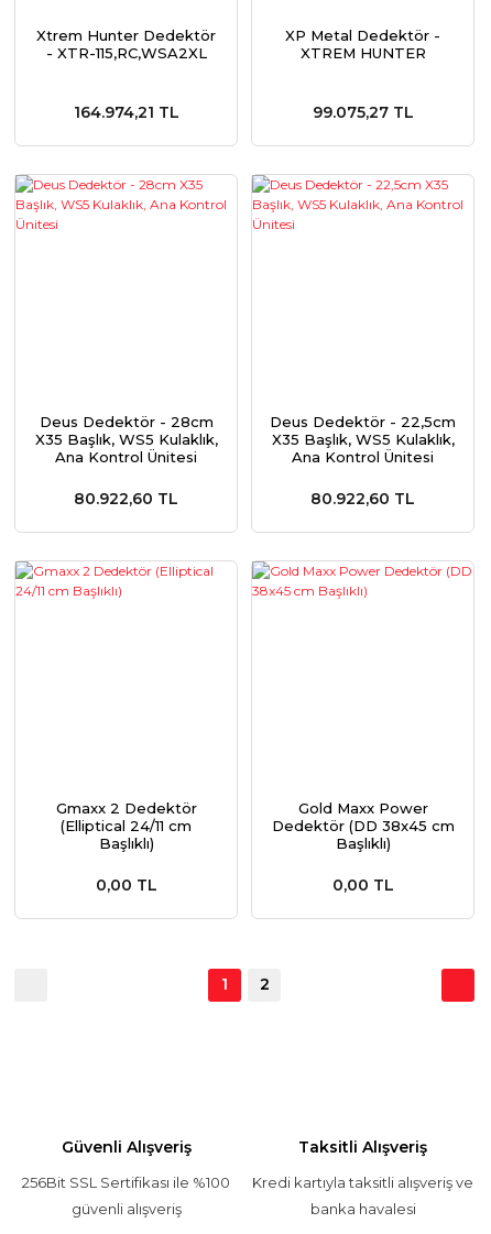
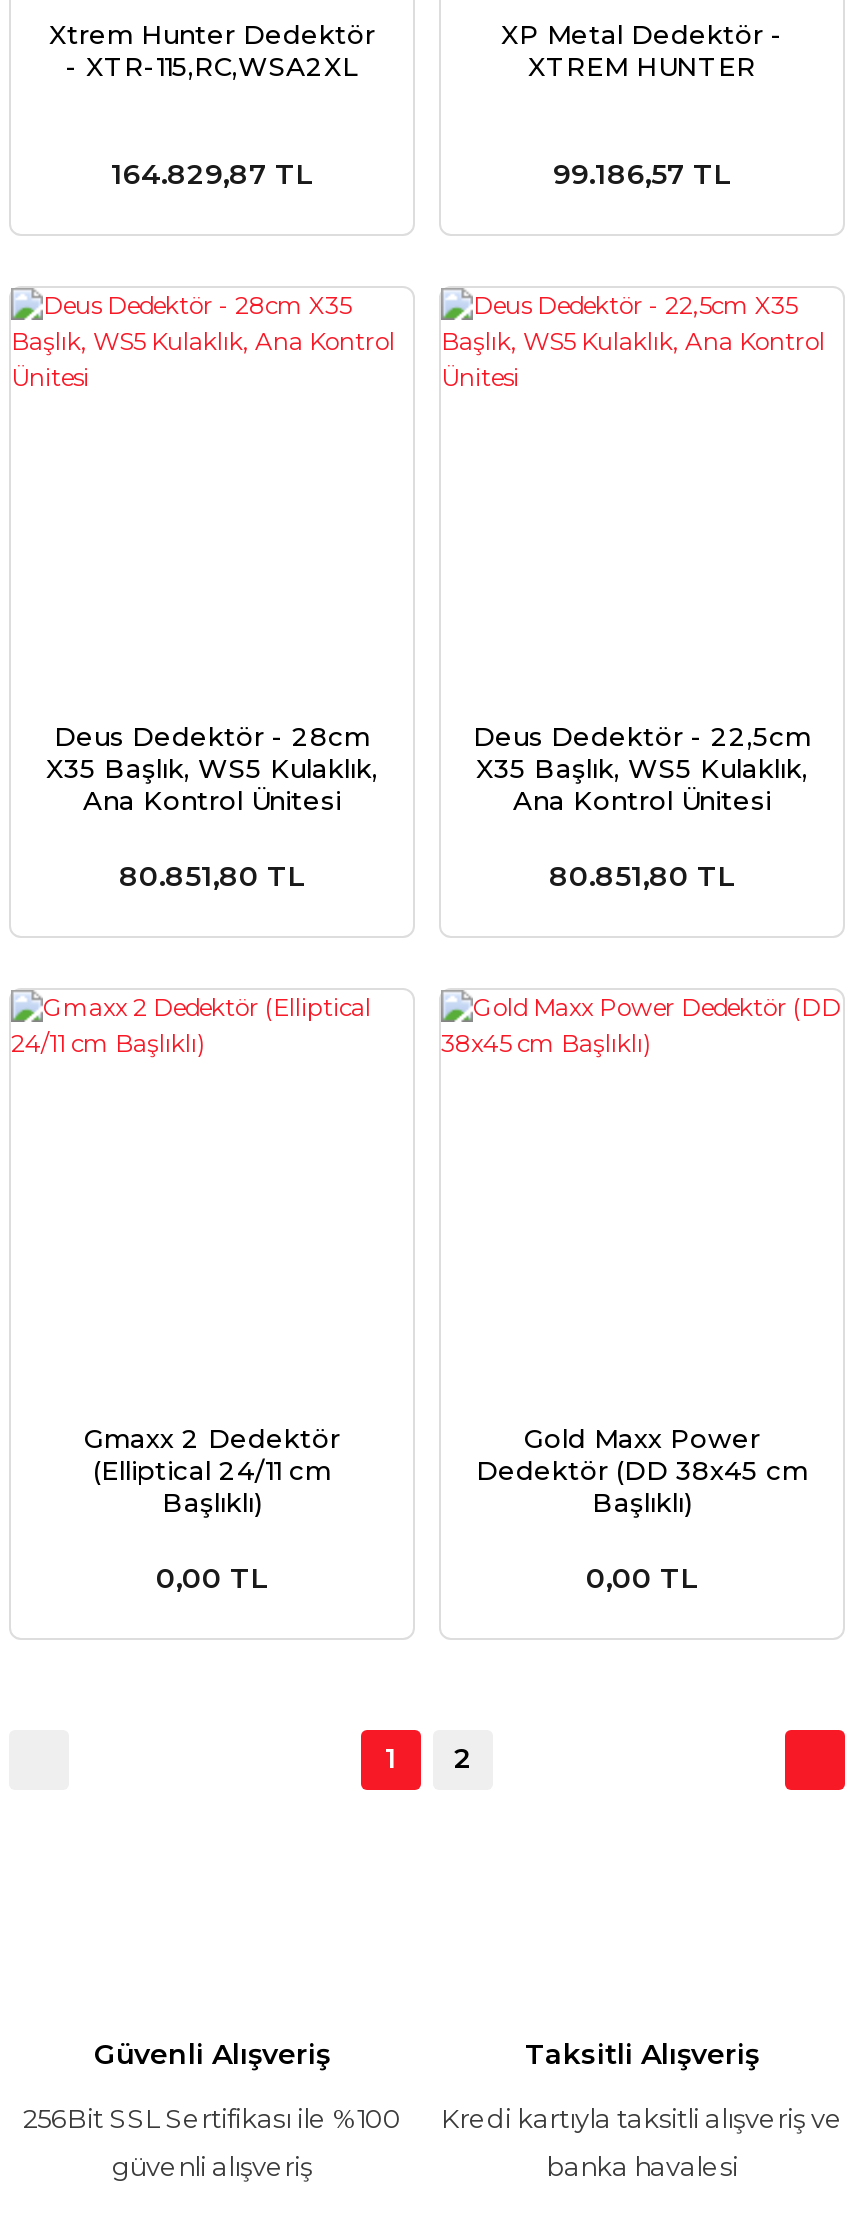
- 164.974,21 TL
+ 164.829,87 TL

- 99.075,27 TL
+ 99.186,57 TL

- 80.922,60 TL
+ 80.851,80 TL

- 80.922,60 TL
+ 80.851,80 TL
